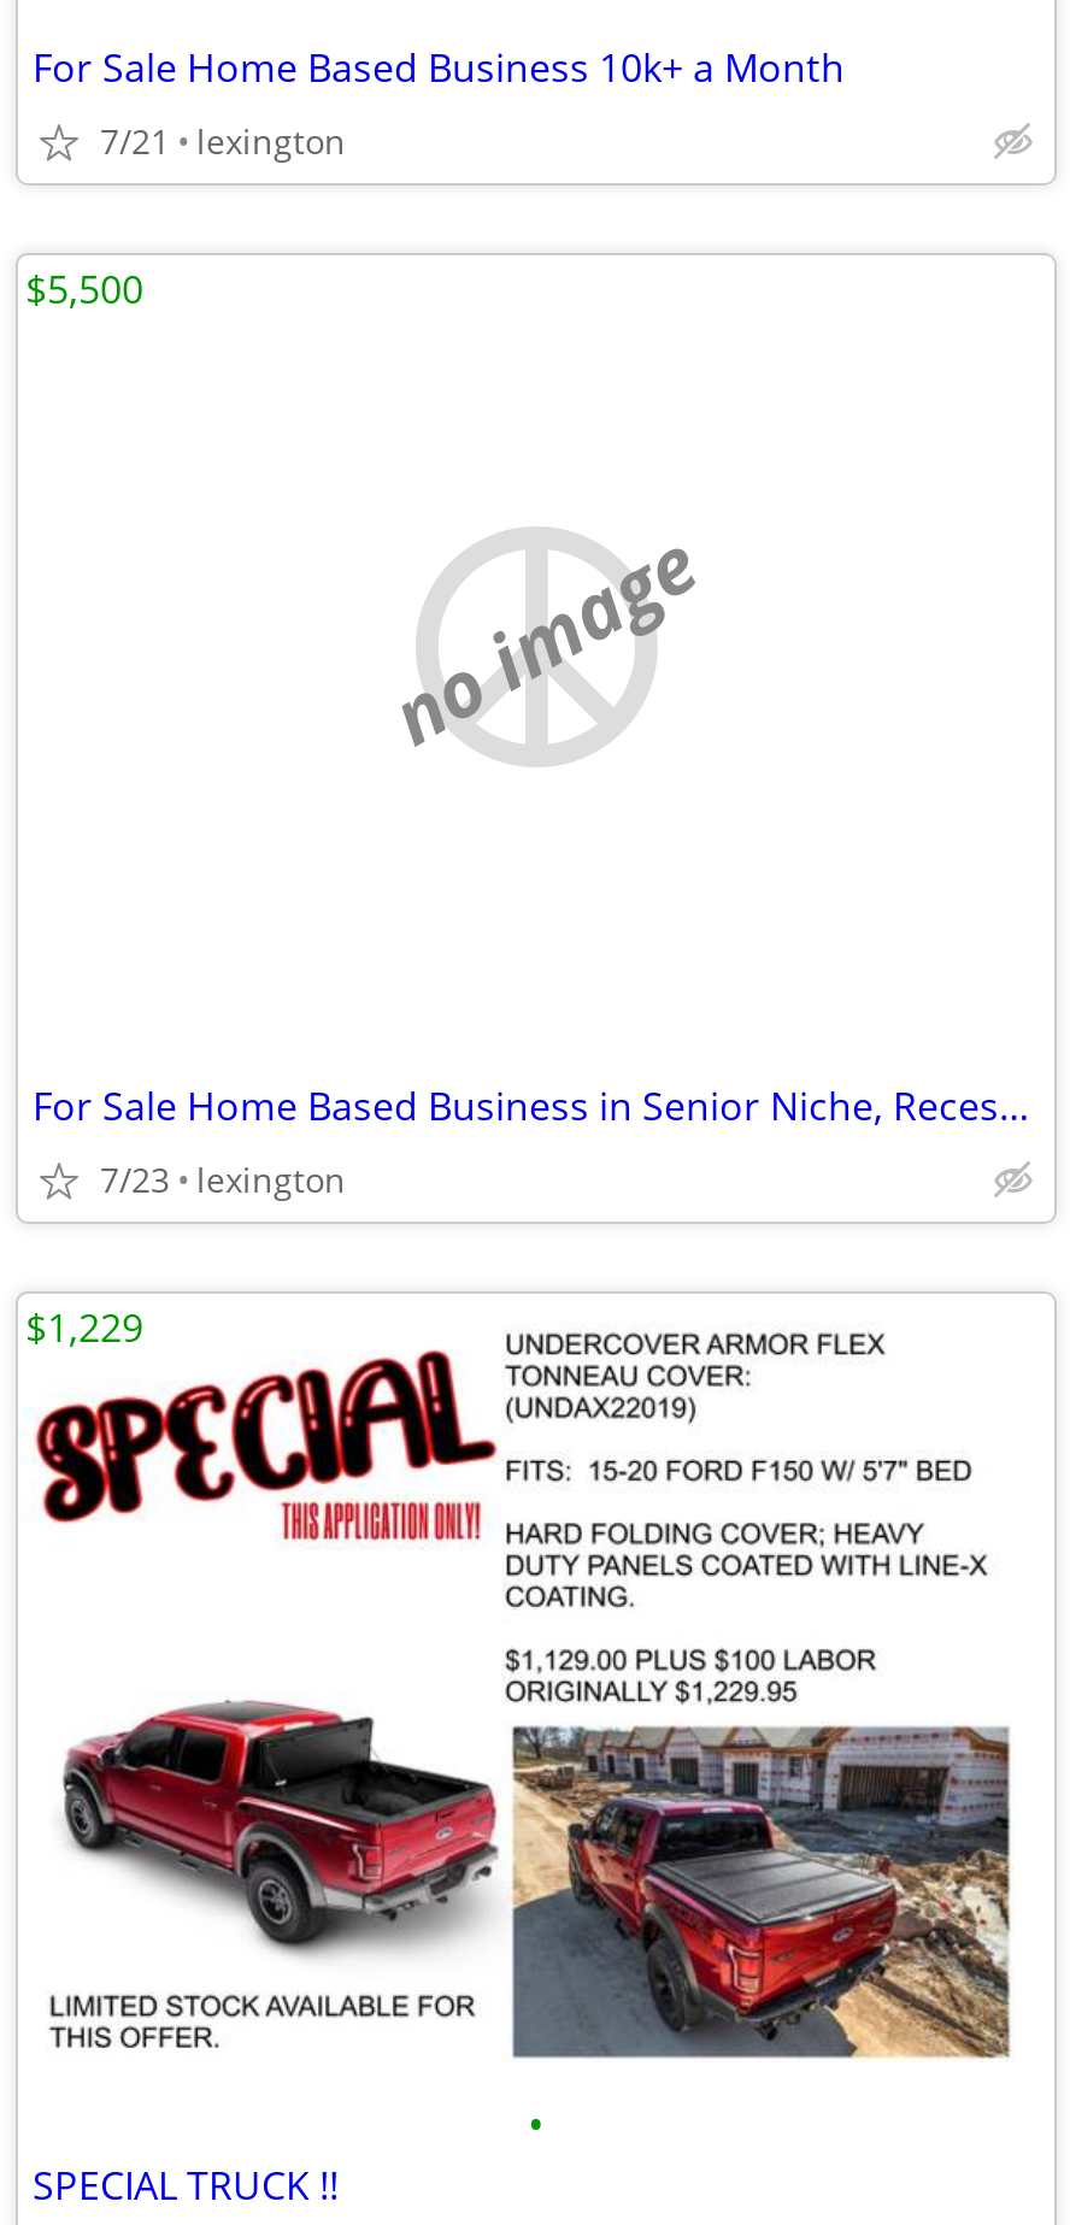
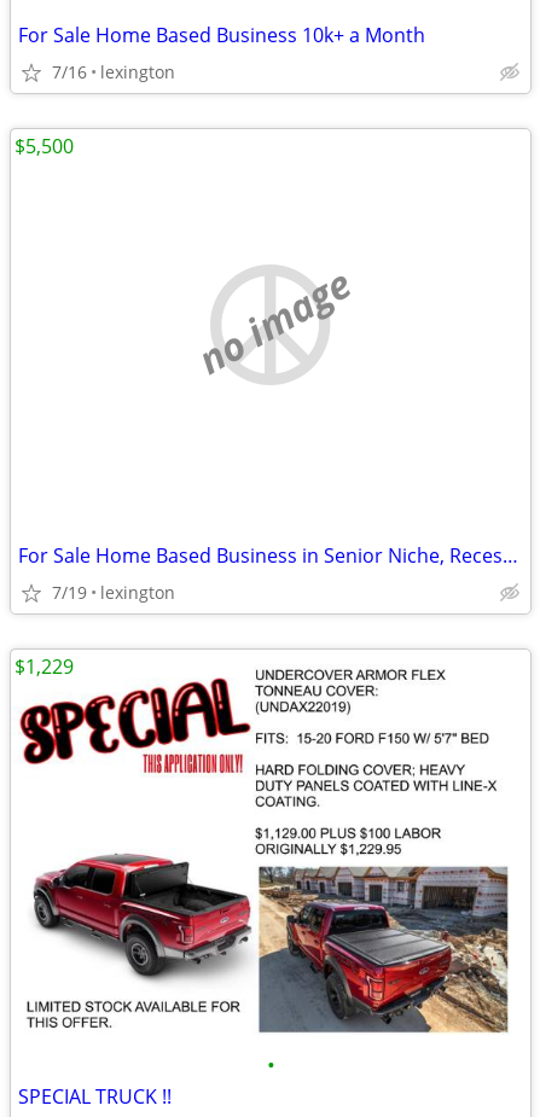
- 7/21 lexington
+ 7/16 lexington

- 7/23 lexington
+ 7/19 lexington
